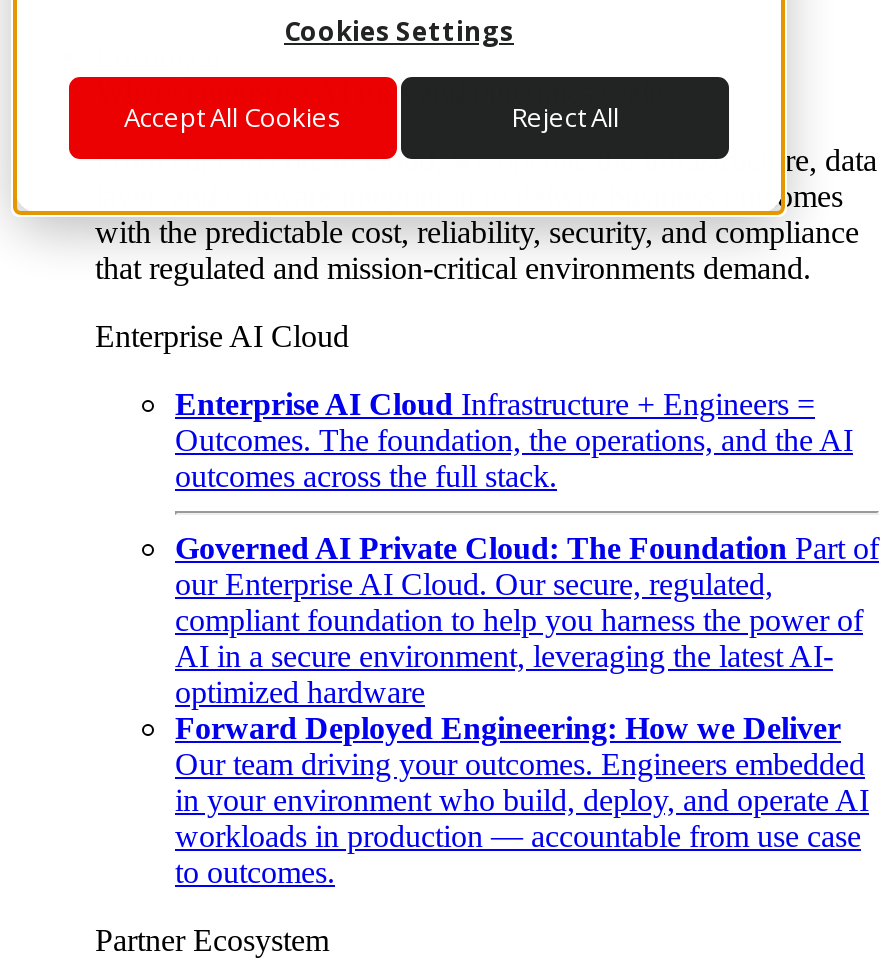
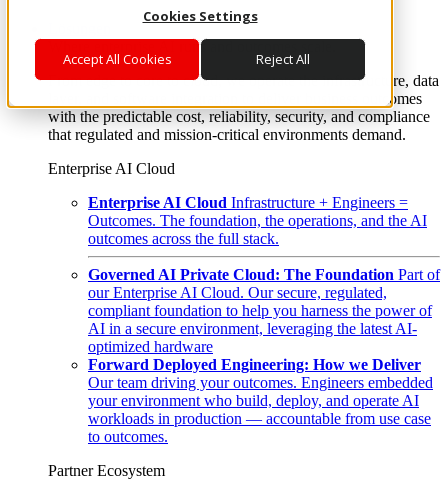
- in your environment who build, deploy, and operate AI
+ your environment who build, deploy, and operate AI
